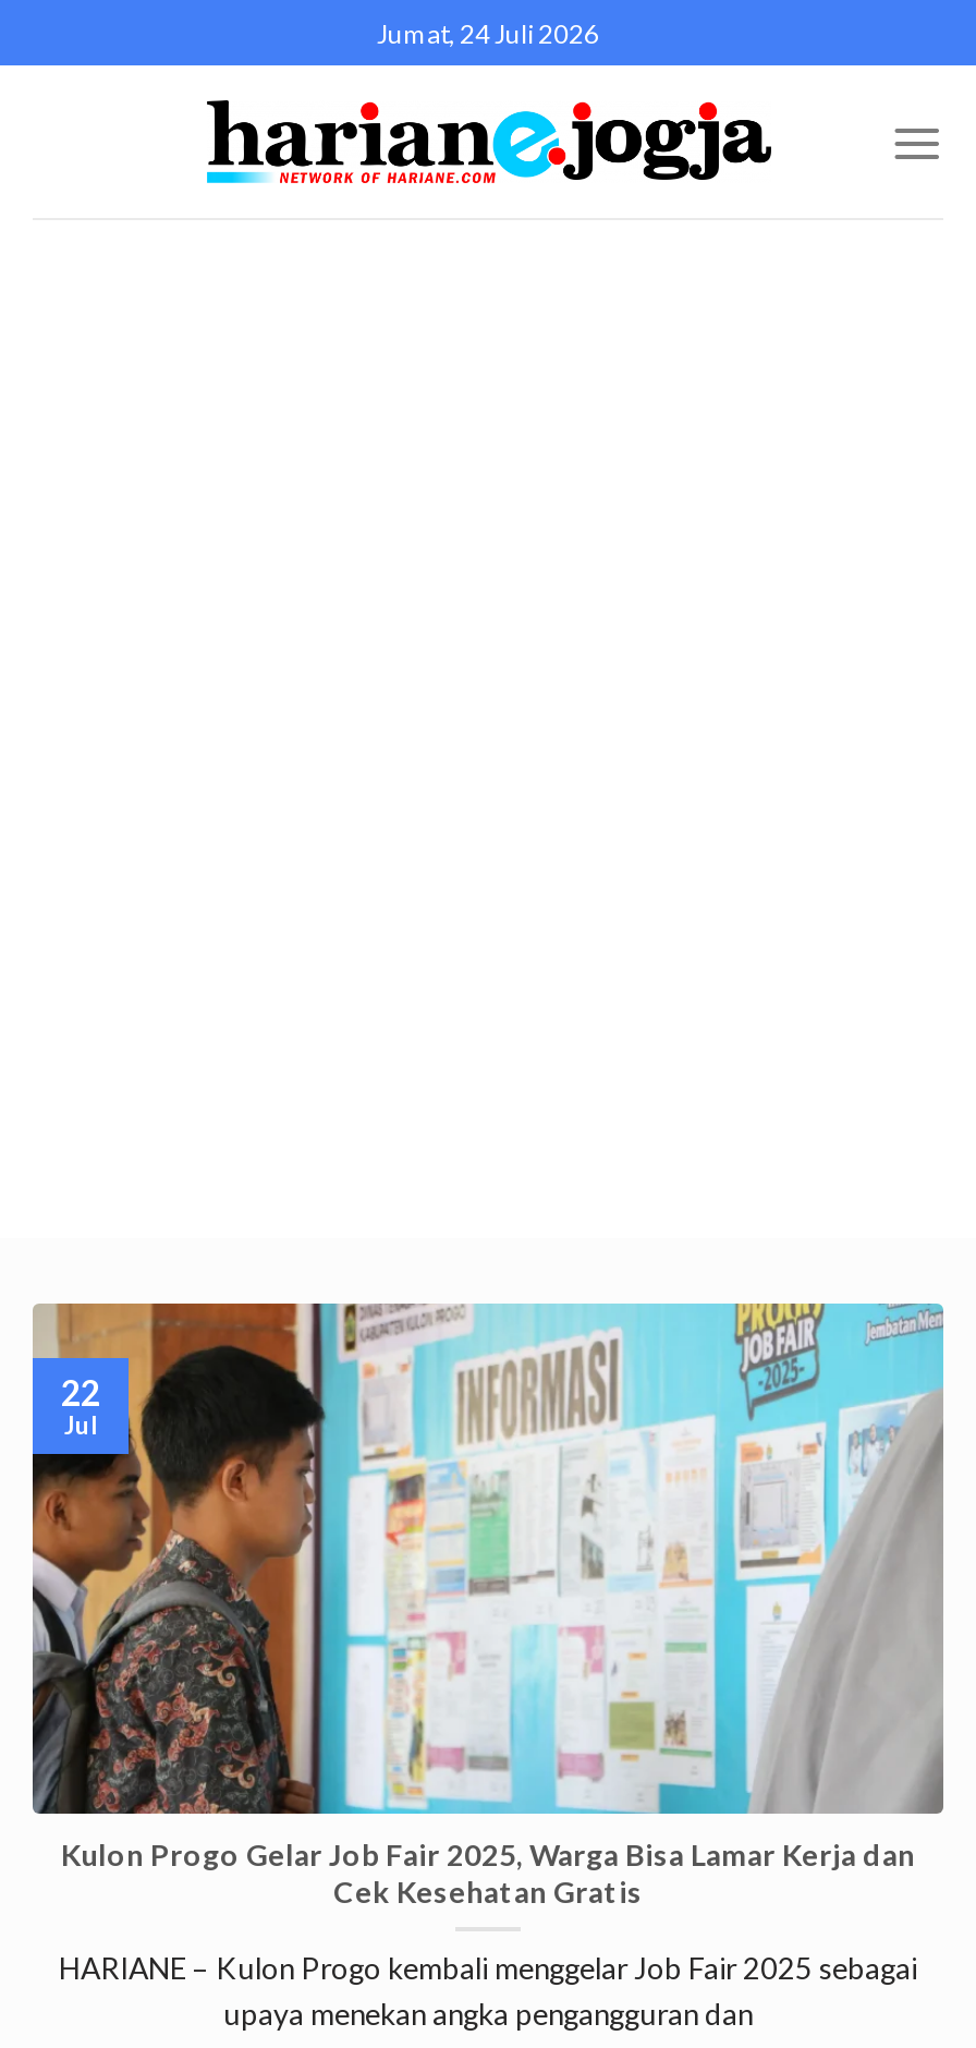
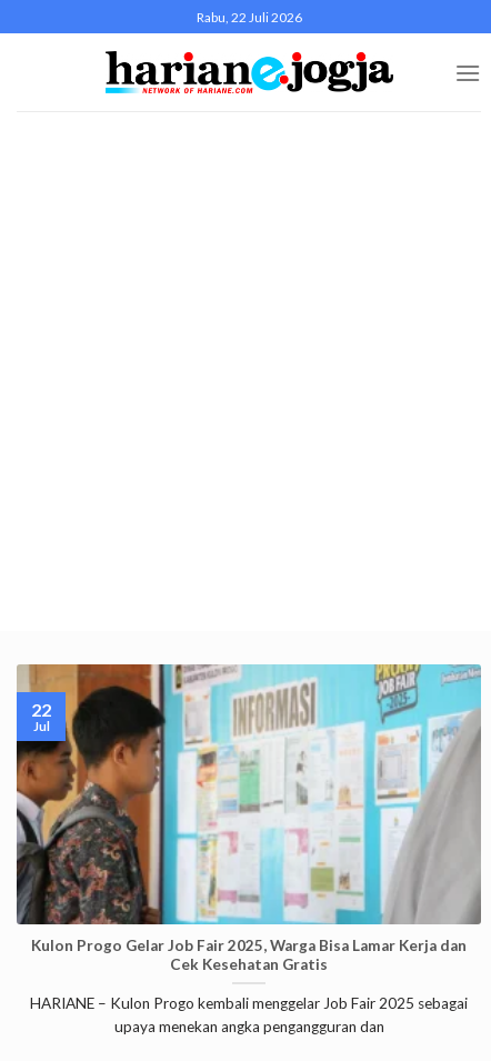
- Jumat, 24 Juli 2026
+ Rabu, 22 Juli 2026
